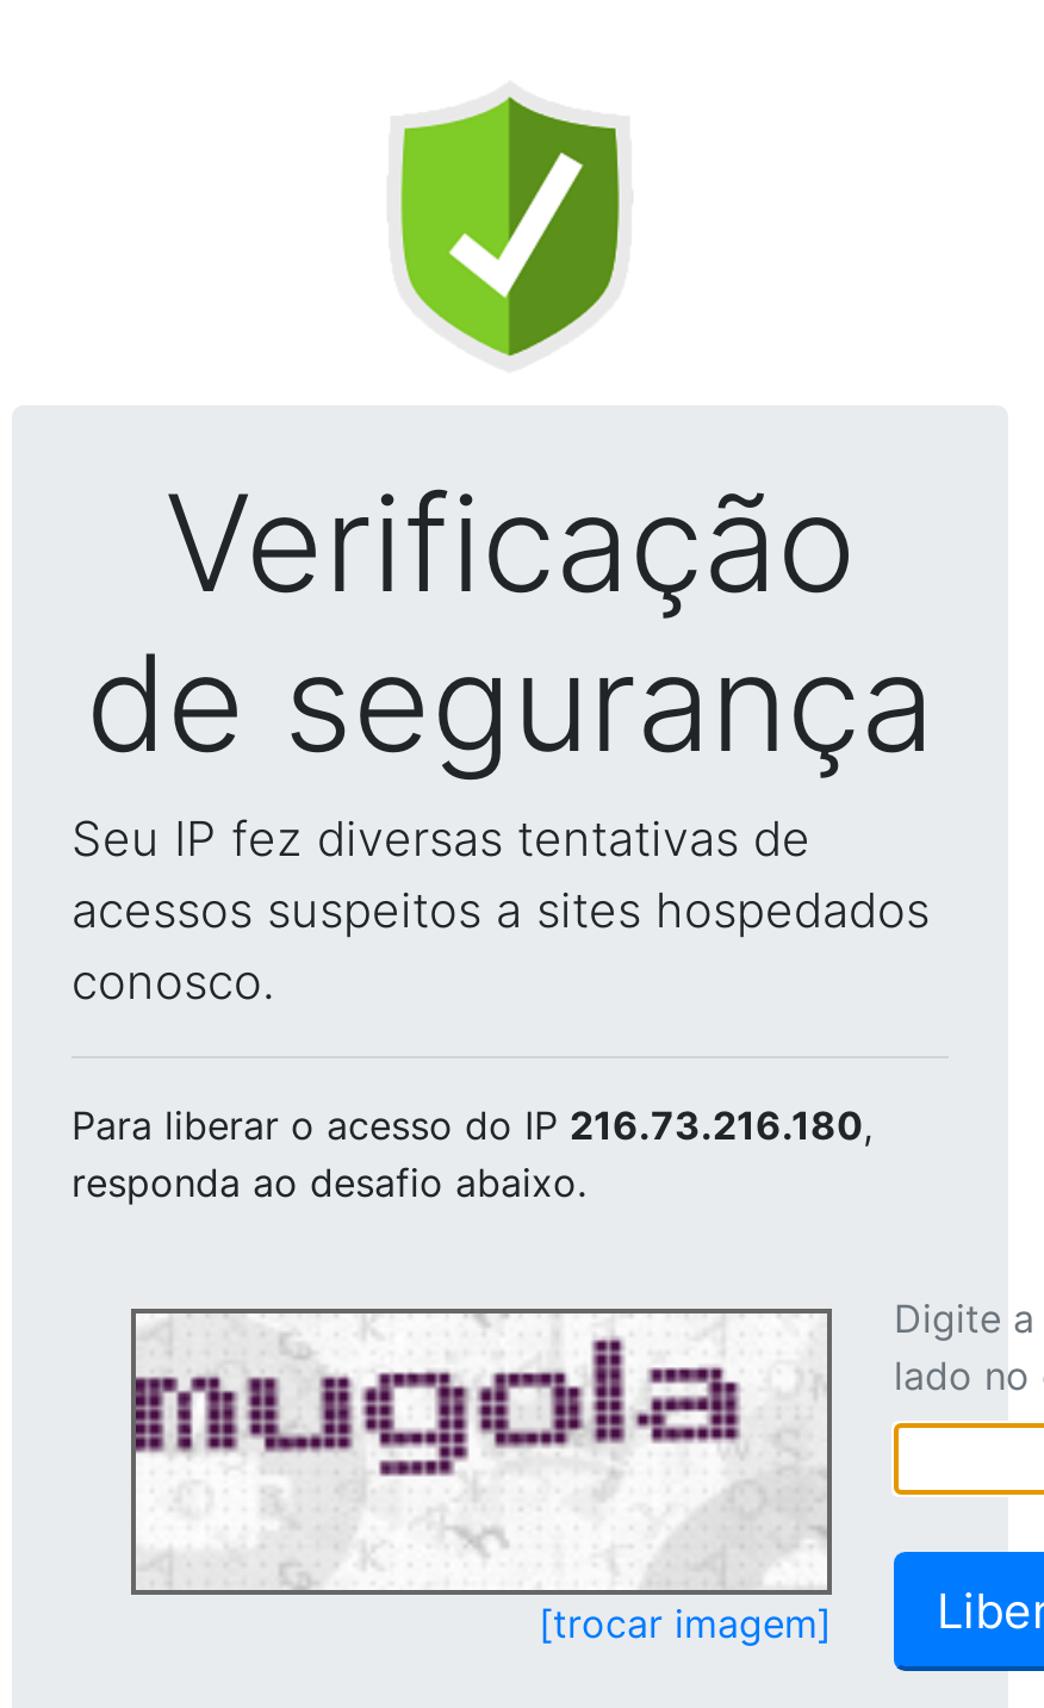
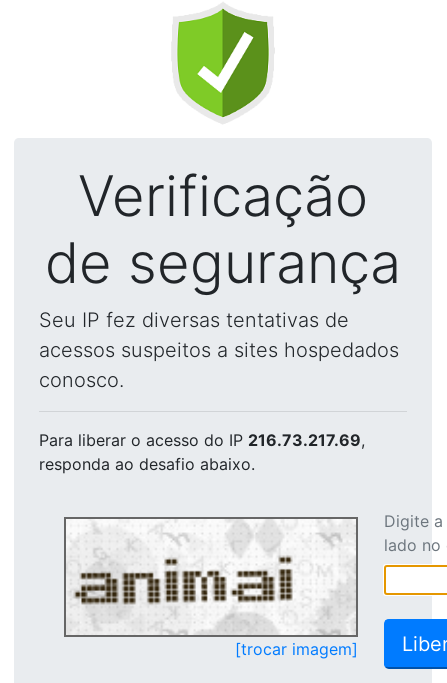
- Para liberar o acesso do IP 216.73.216.180,
+ Para liberar o acesso do IP 216.73.217.69,

- [image]
+ [image]
